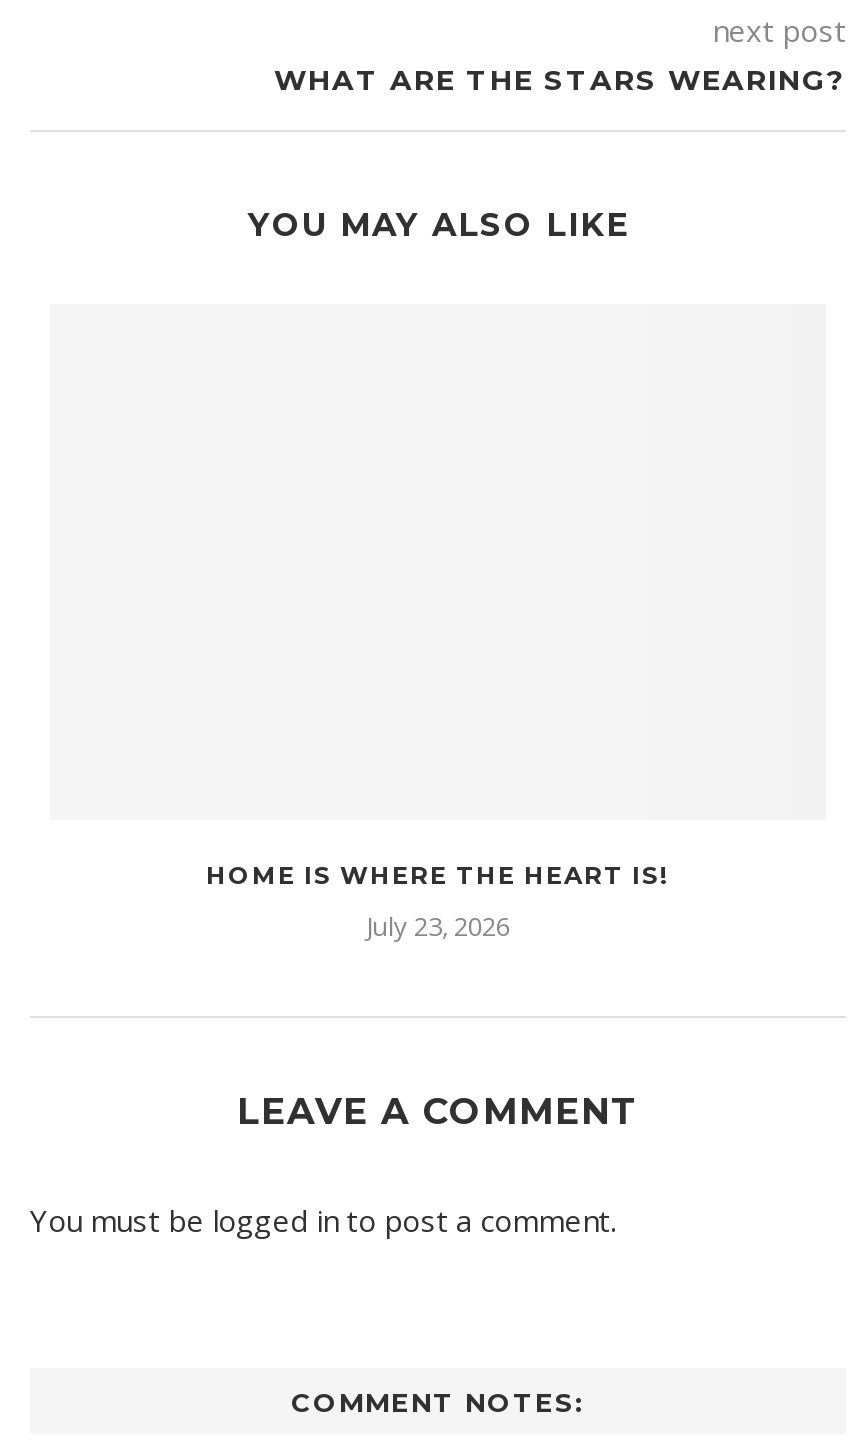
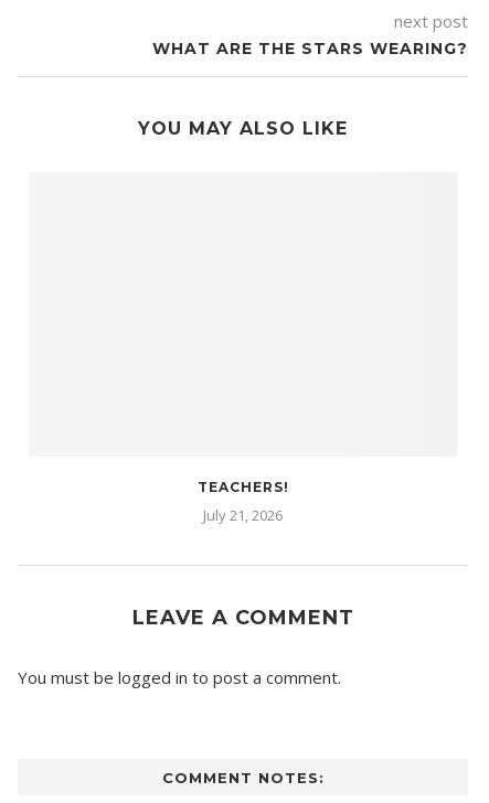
- HOME IS WHERE THE HEART IS!
+ TEACHERS!

- July 23, 2026
+ July 21, 2026
